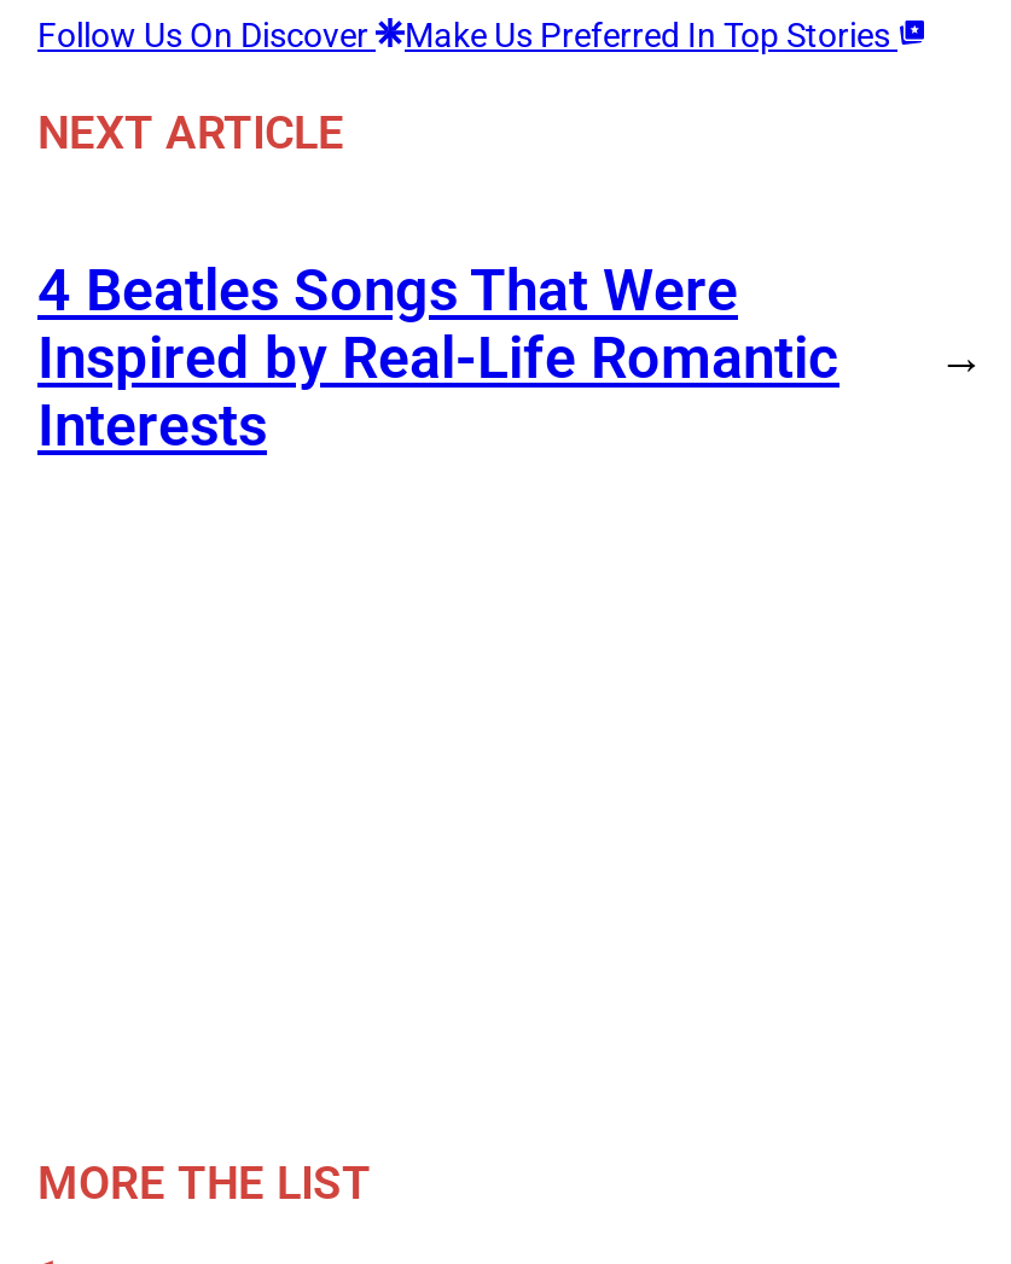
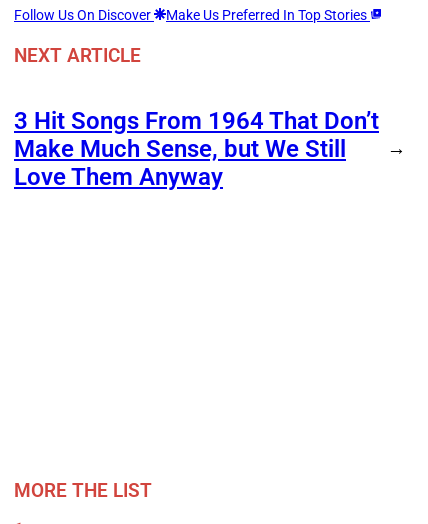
- 4 Beatles Songs That Were
- Inspired by Real-Life Romantic
- Interests
+ 3 Hit Songs From 1964 That Don’t
+ Make Much Sense, but We Still
+ Love Them Anyway
